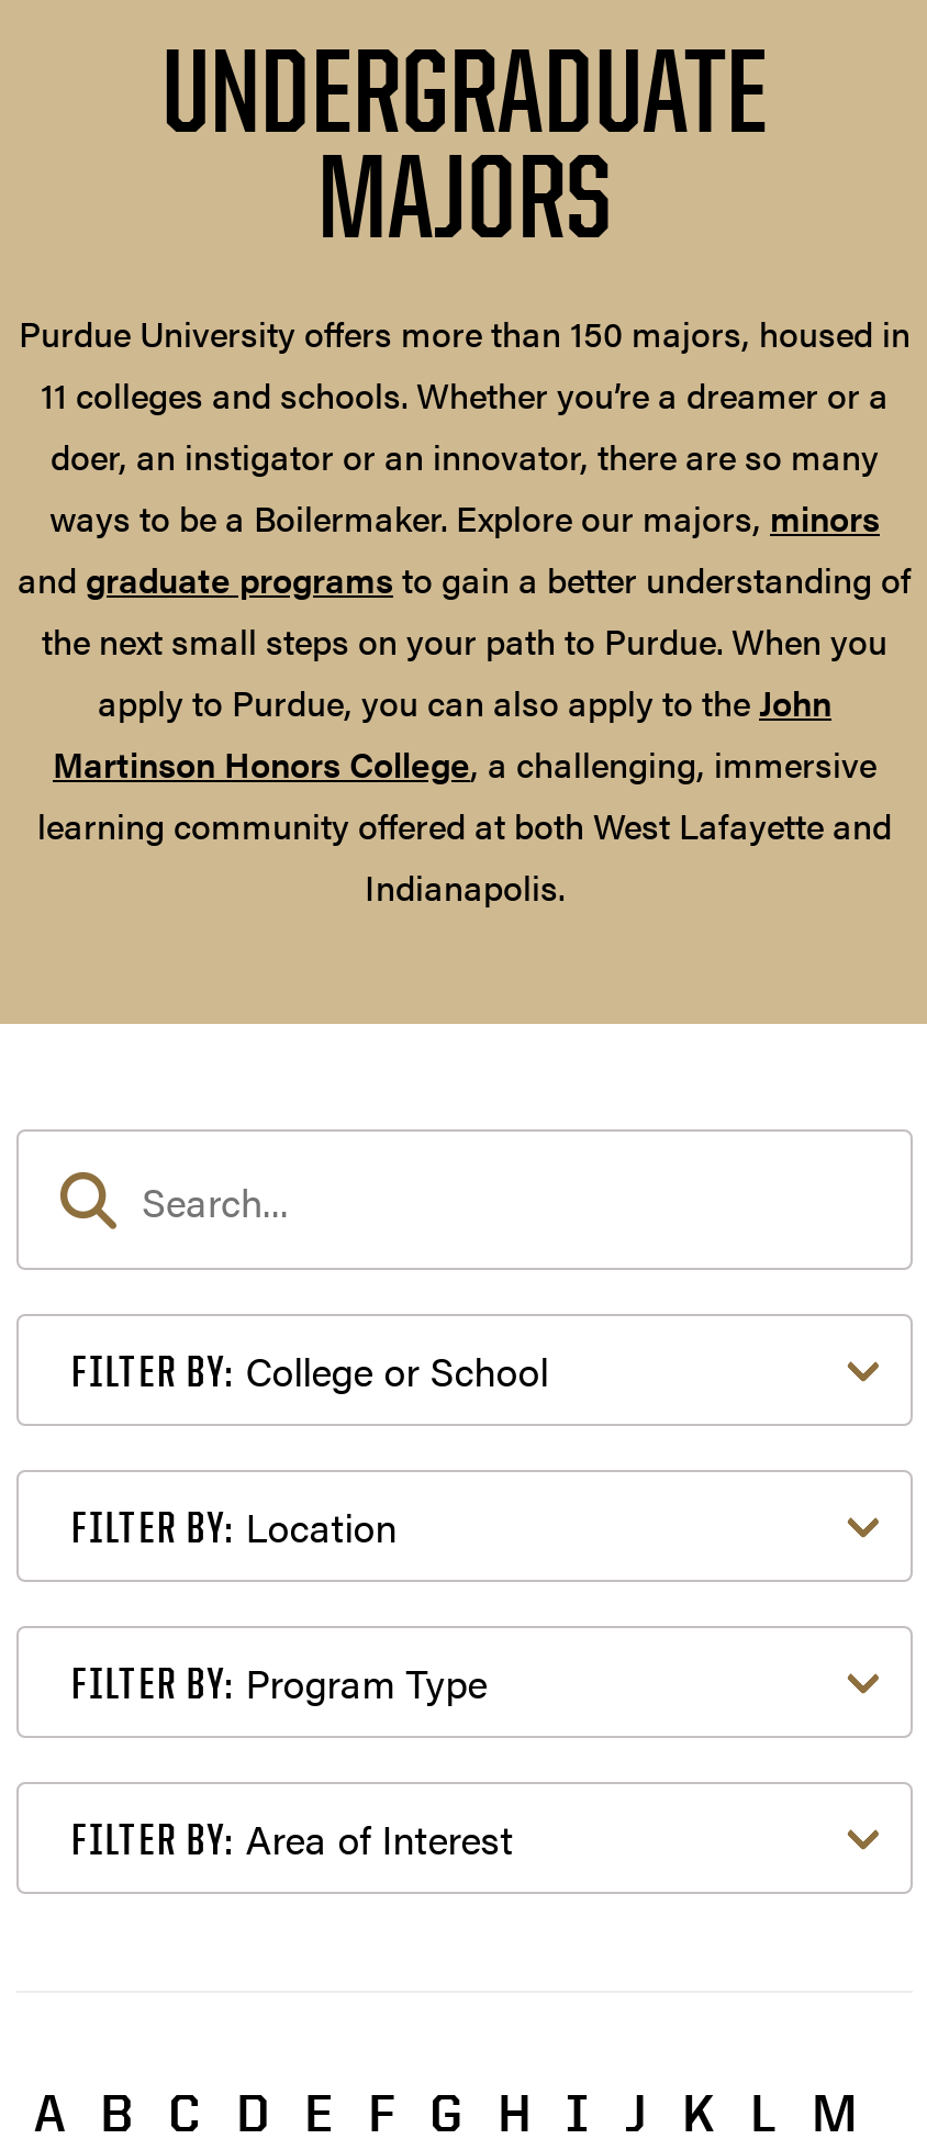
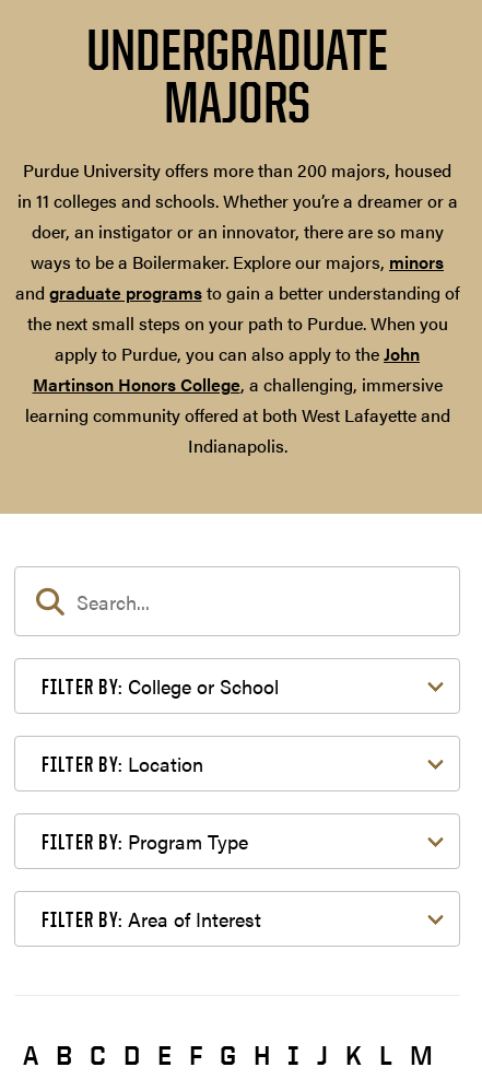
- Purdue University offers more than 150 majors, housed in
- 11 colleges and schools. Whether you’re a dreamer or a
+ Purdue University offers more than 200 majors, housed
+ in 11 colleges and schools. Whether you’re a dreamer or a
